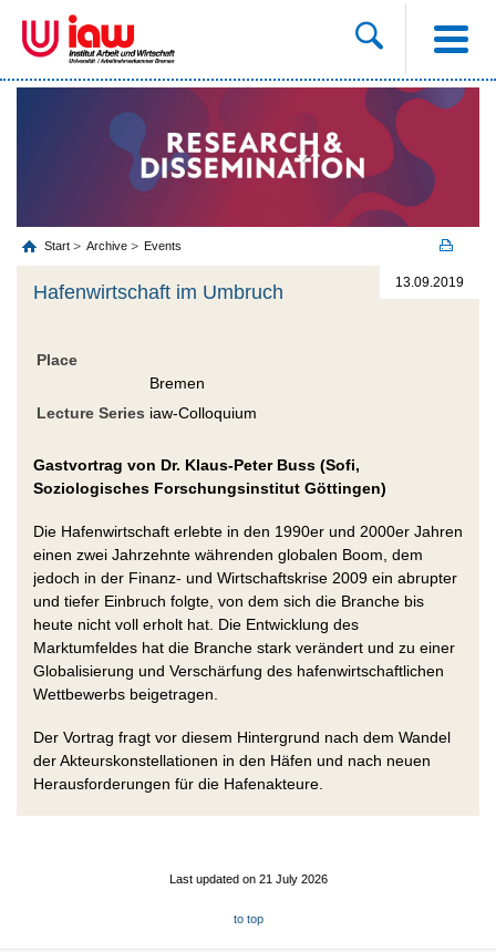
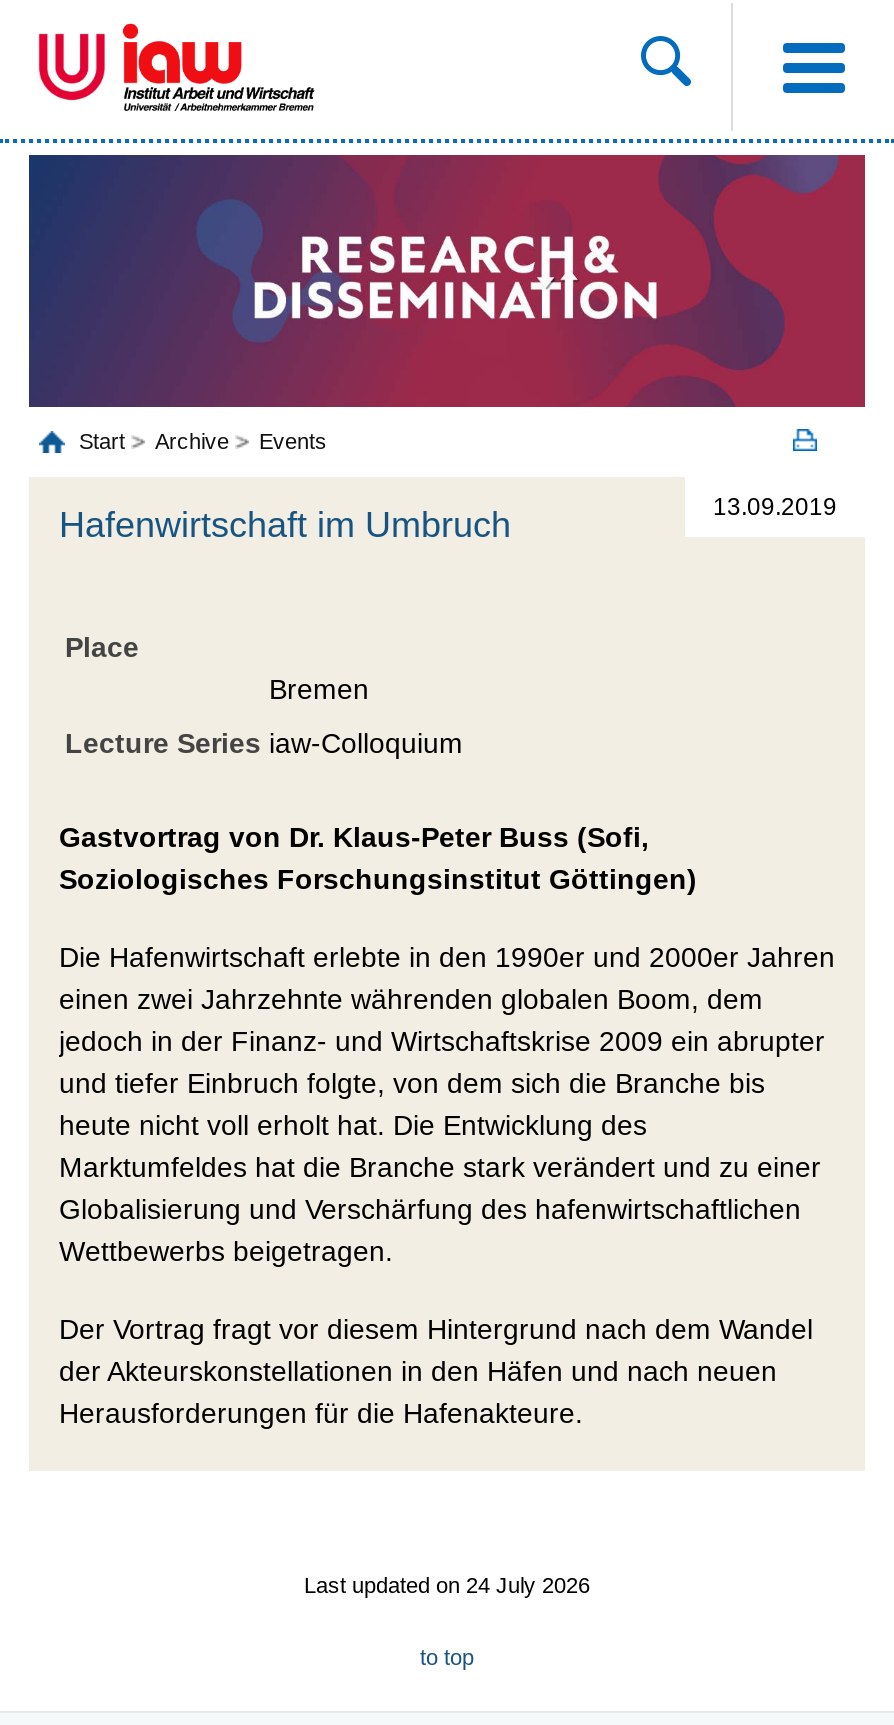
- Last updated on 21 July 2026
+ Last updated on 24 July 2026
